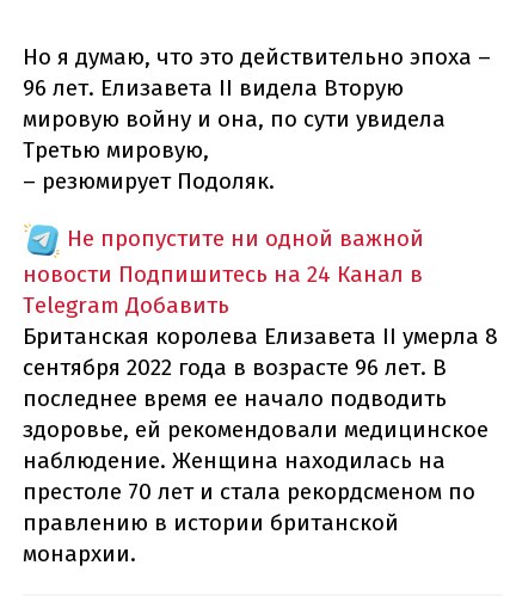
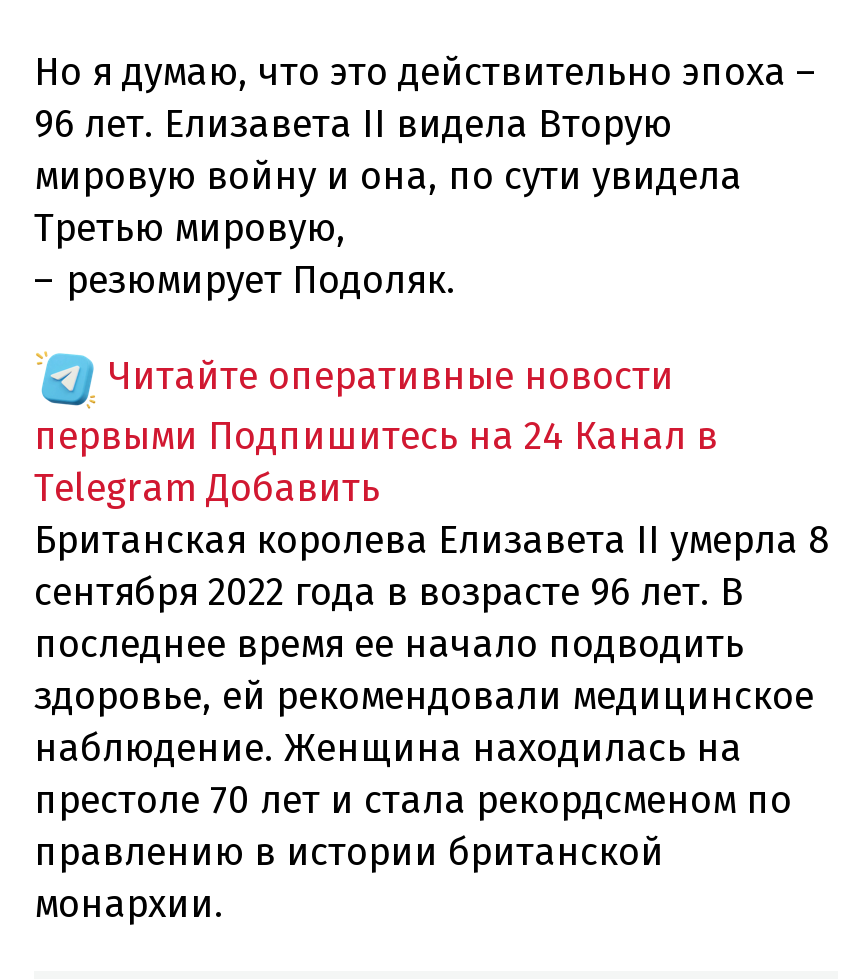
- Не пропустите ни одной важной
- новости Подпишитесь на 24 Канал в
+ Читайте оперативные новости
+ первыми Подпишитесь на 24 Канал в
